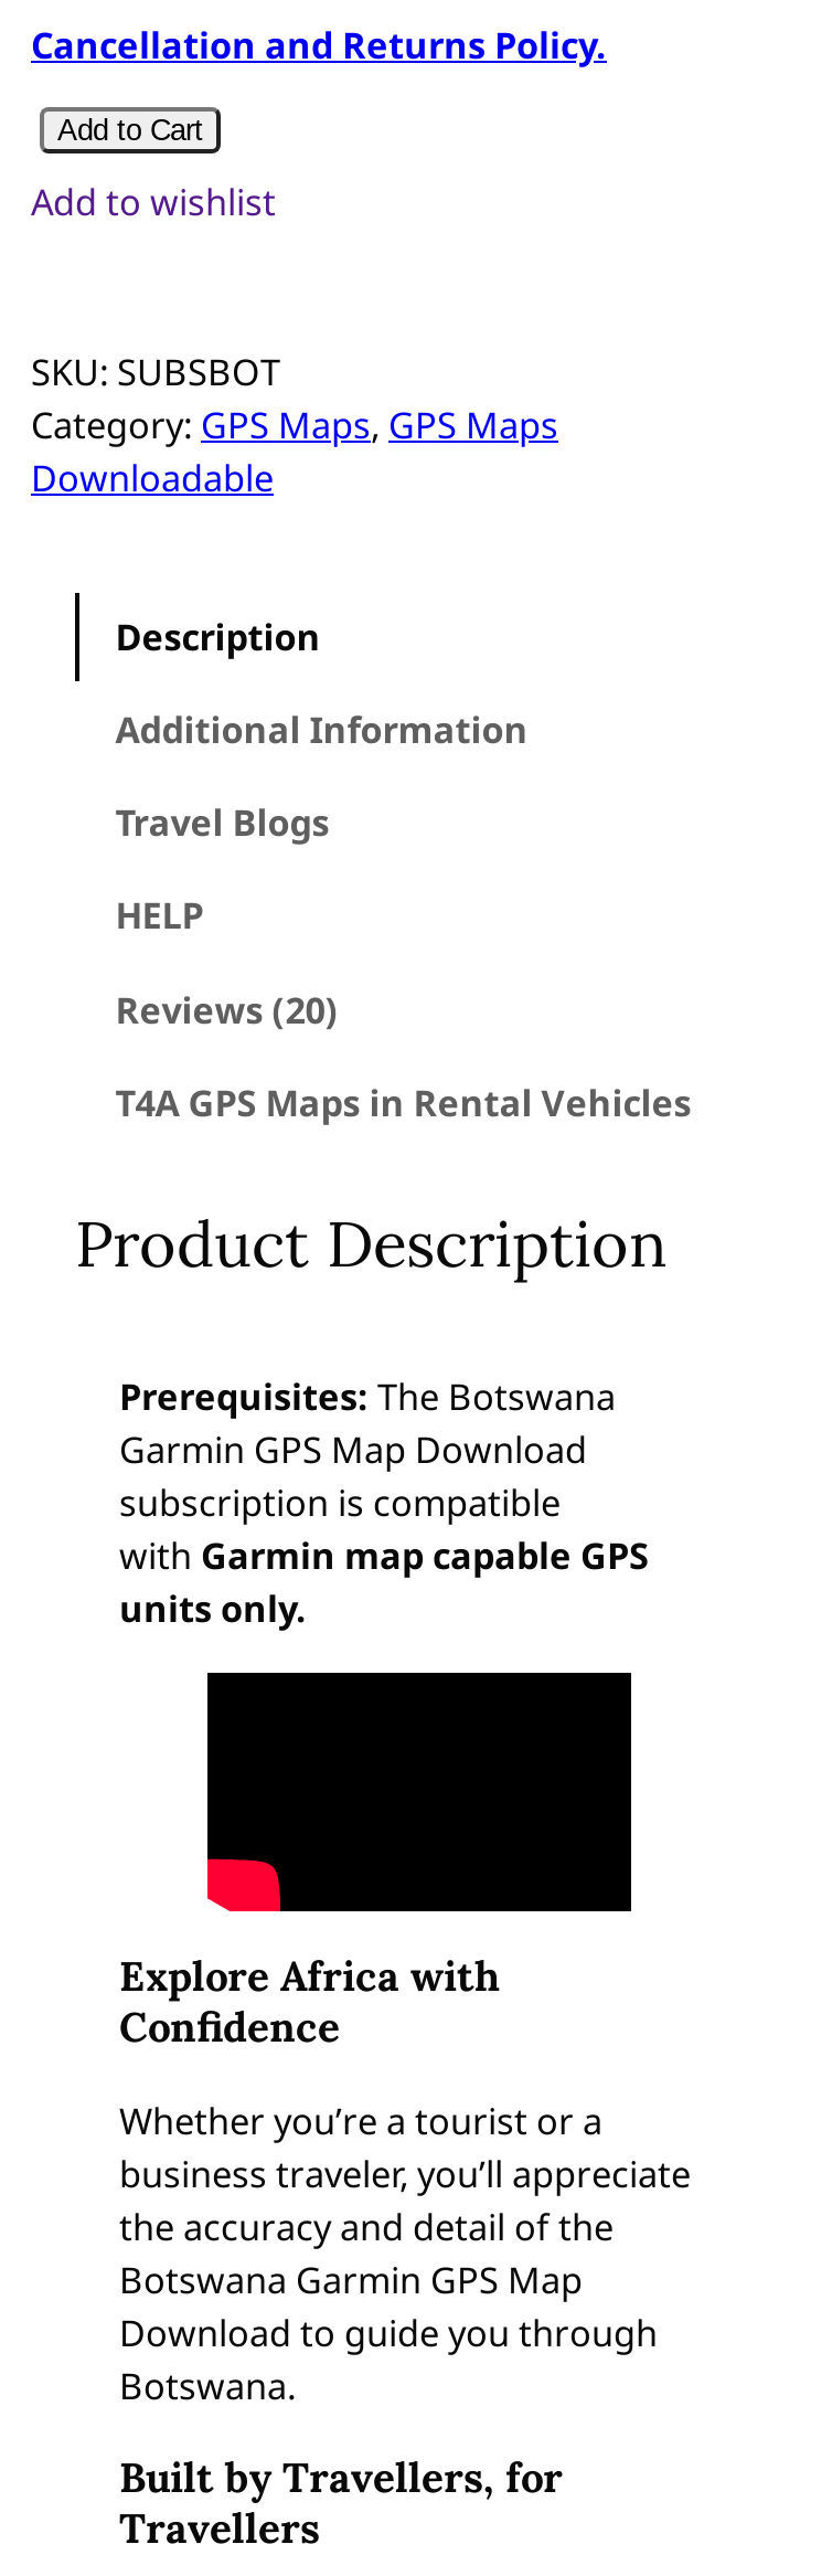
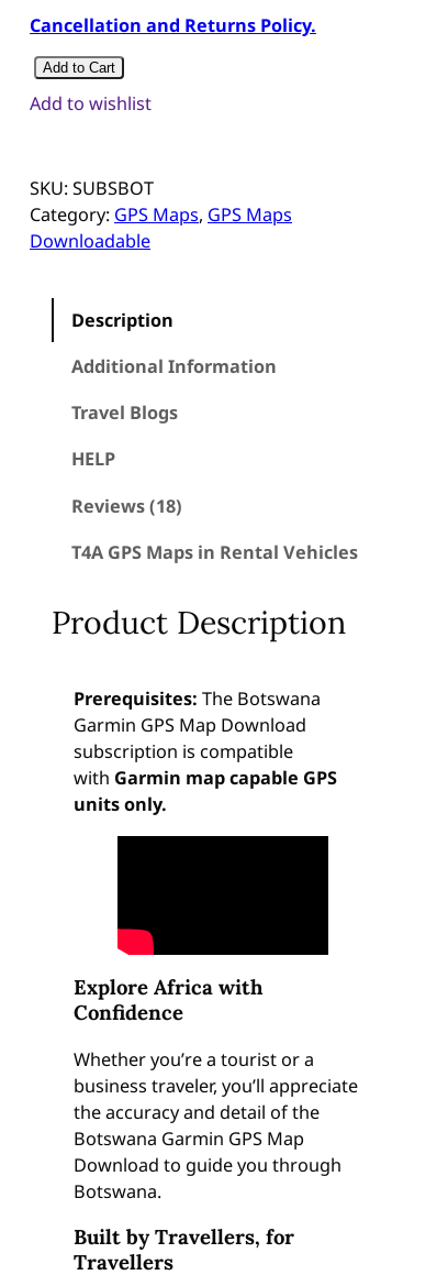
- Reviews (20)
+ Reviews (18)
